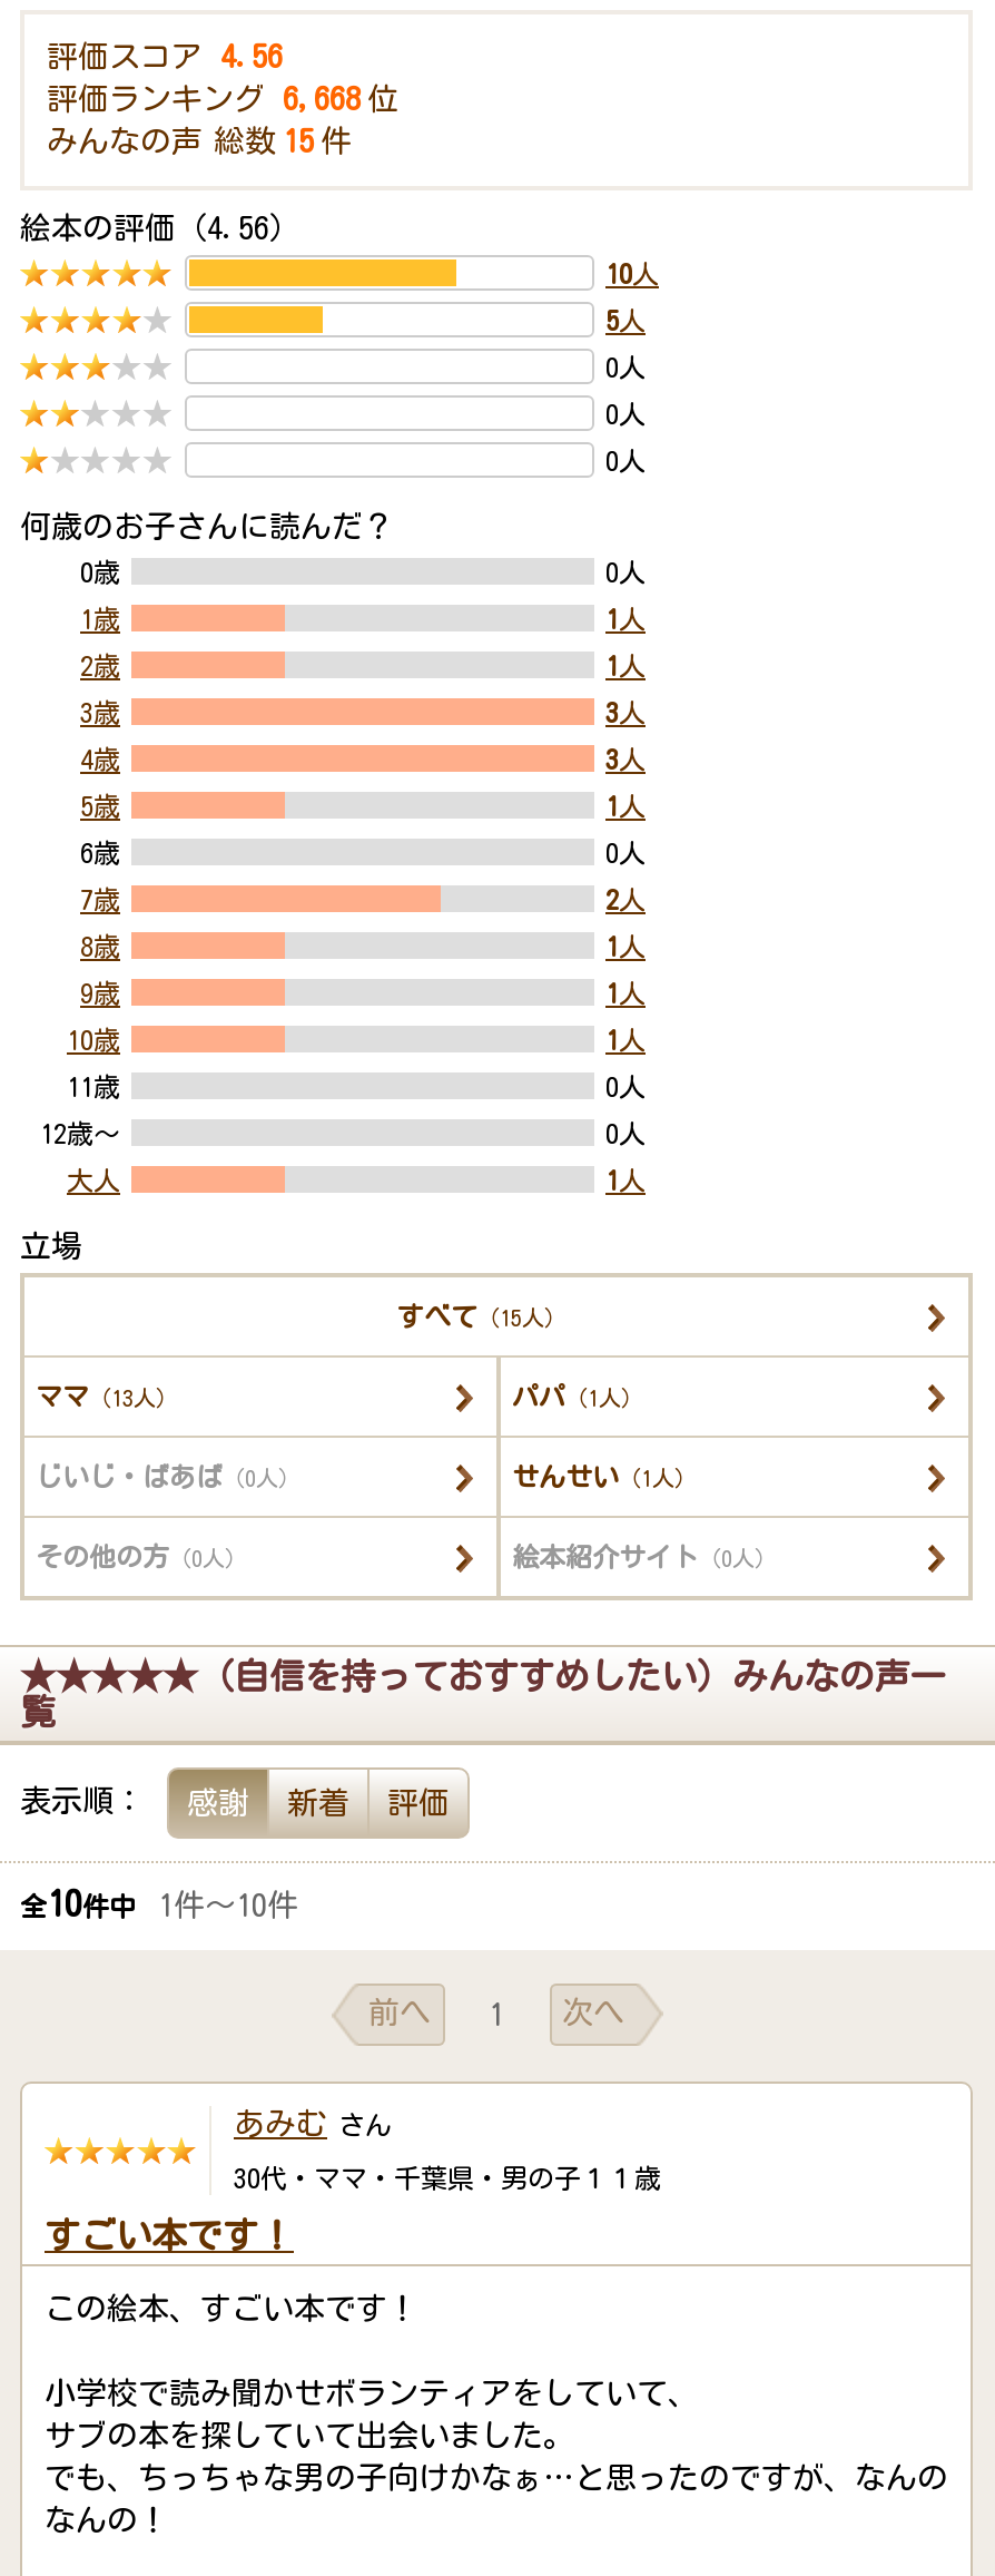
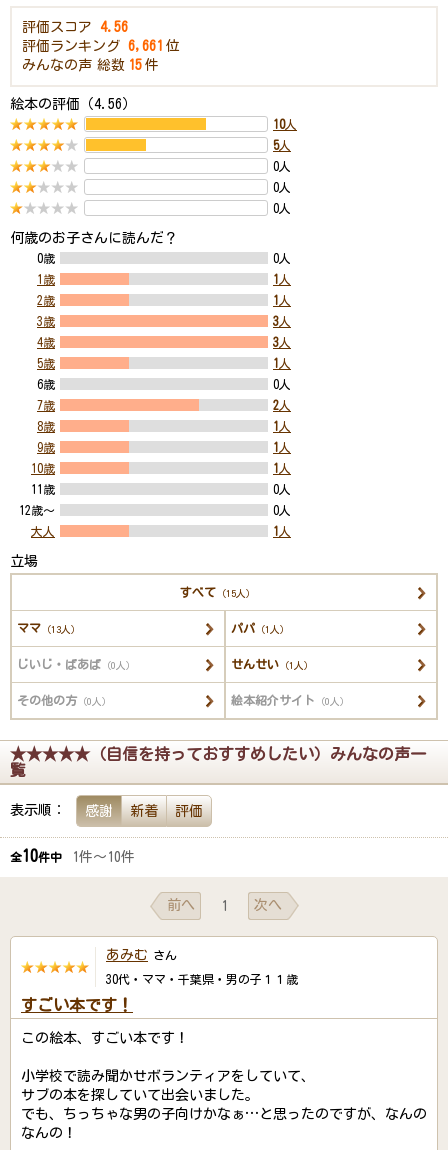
- 評価ランキング 6,668 位
+ 評価ランキング 6,661 位
